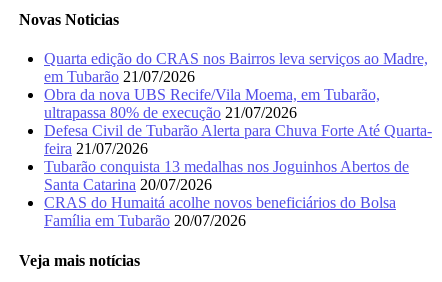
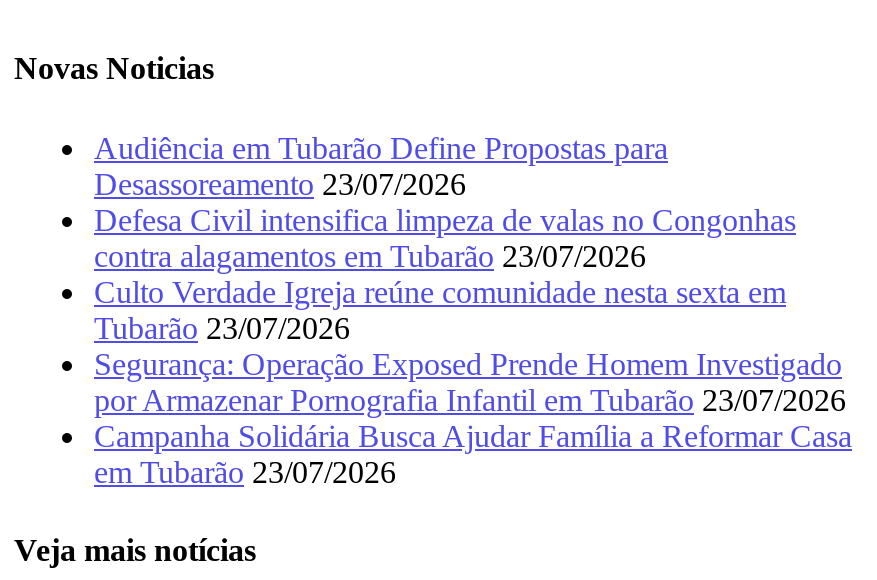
- Quarta edição do CRAS nos Bairros leva serviços ao Madre,
- em Tubarão 21/07/2026
- Obra da nova UBS Recife/Vila Moema, em Tubarão,
- ultrapassa 80% de execução 21/07/2026
- Defesa Civil de Tubarão Alerta para Chuva Forte Até Quarta-
- feira 21/07/2026
- Tubarão conquista 13 medalhas nos Joguinhos Abertos de
- Santa Catarina 20/07/2026
- CRAS do Humaitá acolhe novos beneficiários do Bolsa
- Família em Tubarão 20/07/2026
+ Audiência em Tubarão Define Propostas para
+ Desassoreamento 23/07/2026
+ Defesa Civil intensifica limpeza de valas no Congonhas
+ contra alagamentos em Tubarão 23/07/2026
+ Culto Verdade Igreja reúne comunidade nesta sexta em
+ Tubarão 23/07/2026
+ Segurança: Operação Exposed Prende Homem Investigado
+ por Armazenar Pornografia Infantil em Tubarão 23/07/2026
+ Campanha Solidária Busca Ajudar Família a Reformar Casa
+ em Tubarão 23/07/2026
